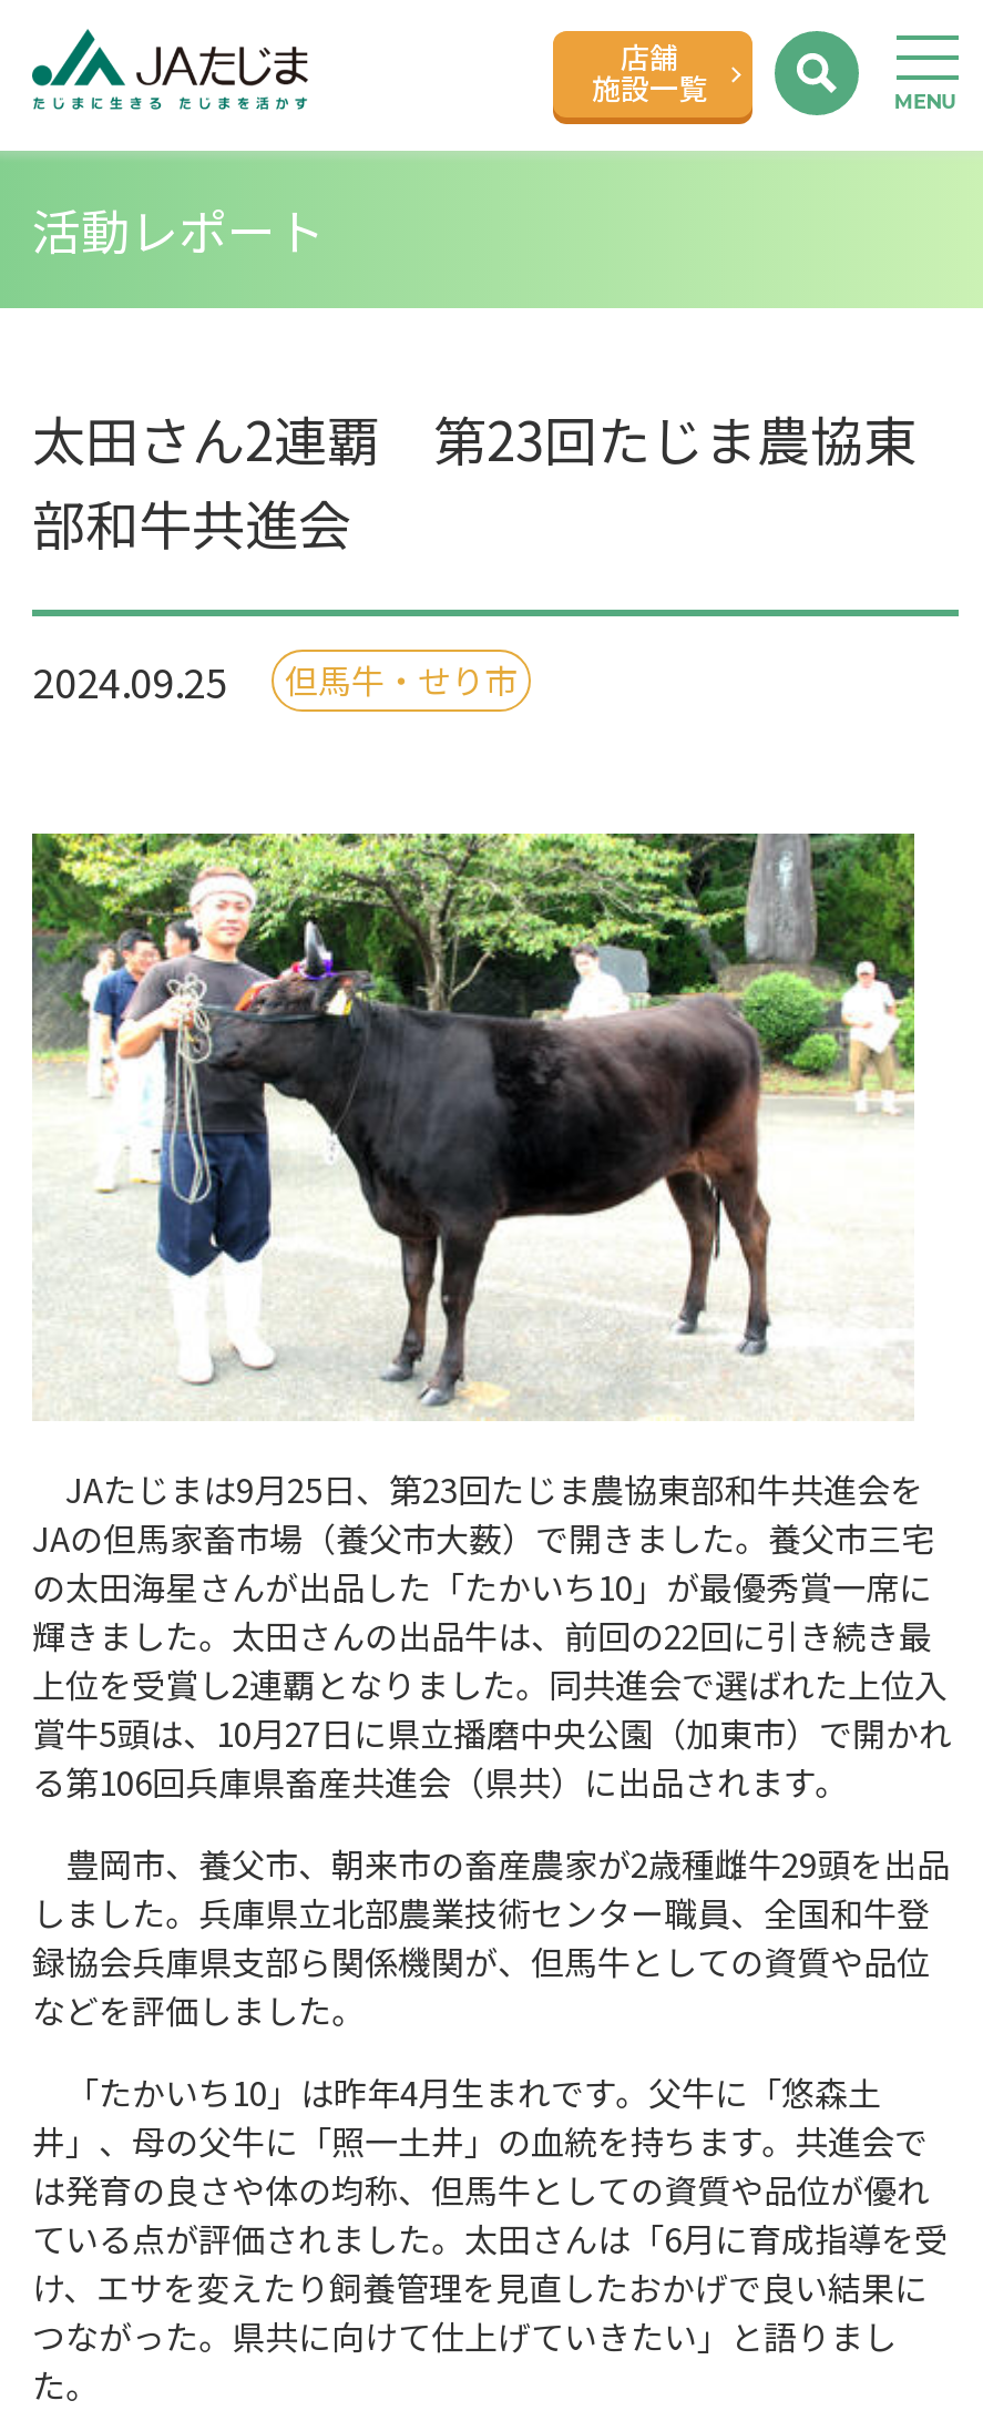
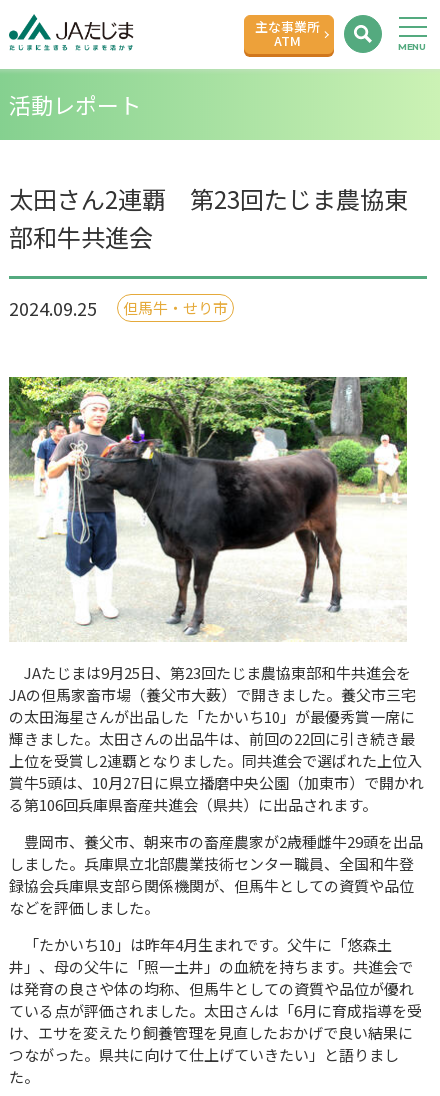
- 店舗
- 施設一覧
+ 主な事業所
+ ATM
